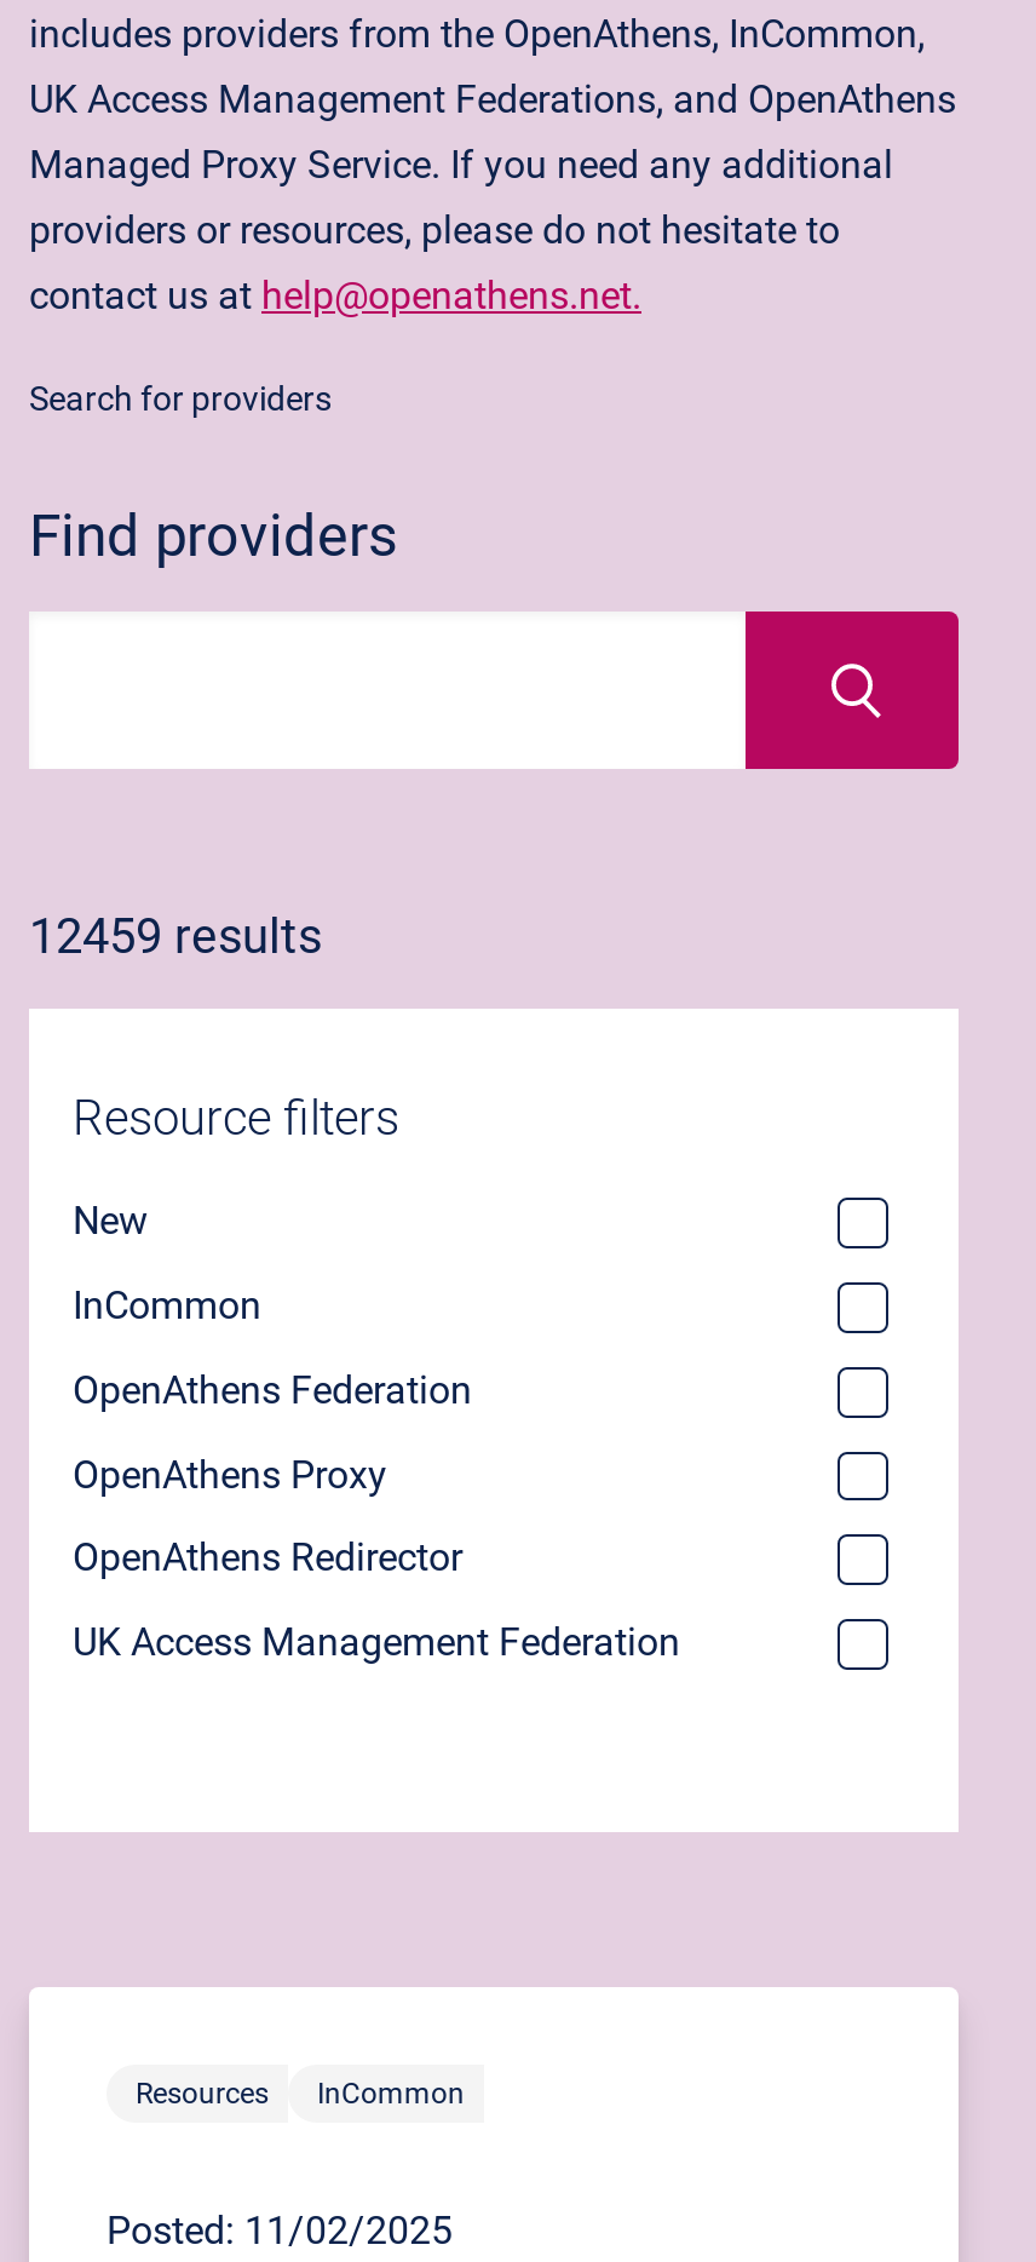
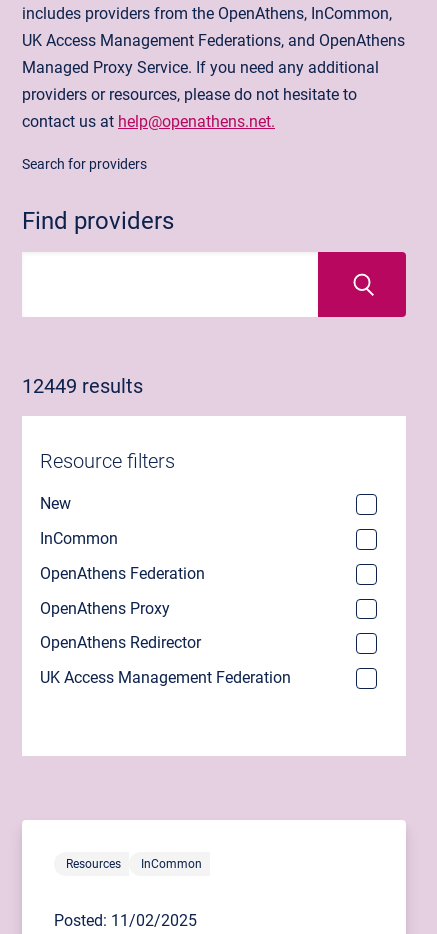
- 12459 results
+ 12449 results
